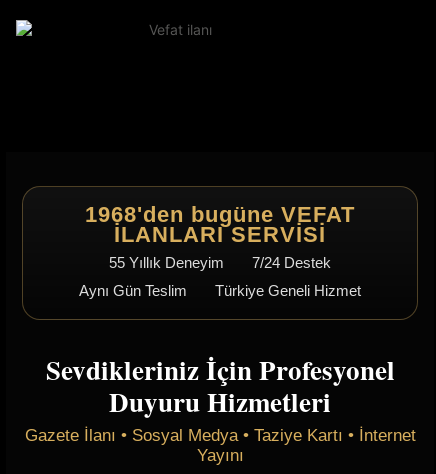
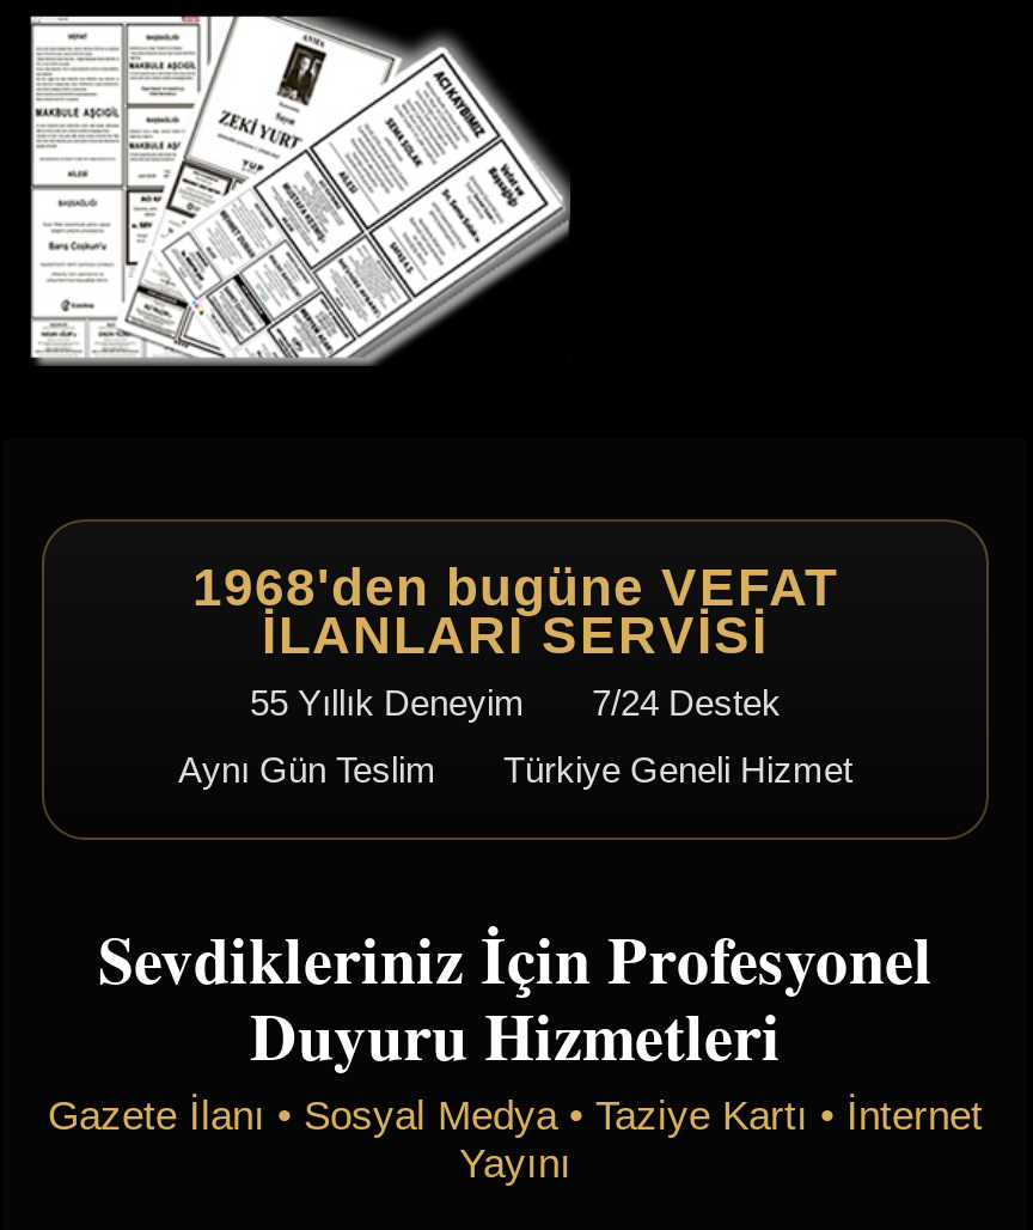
+ [image]
